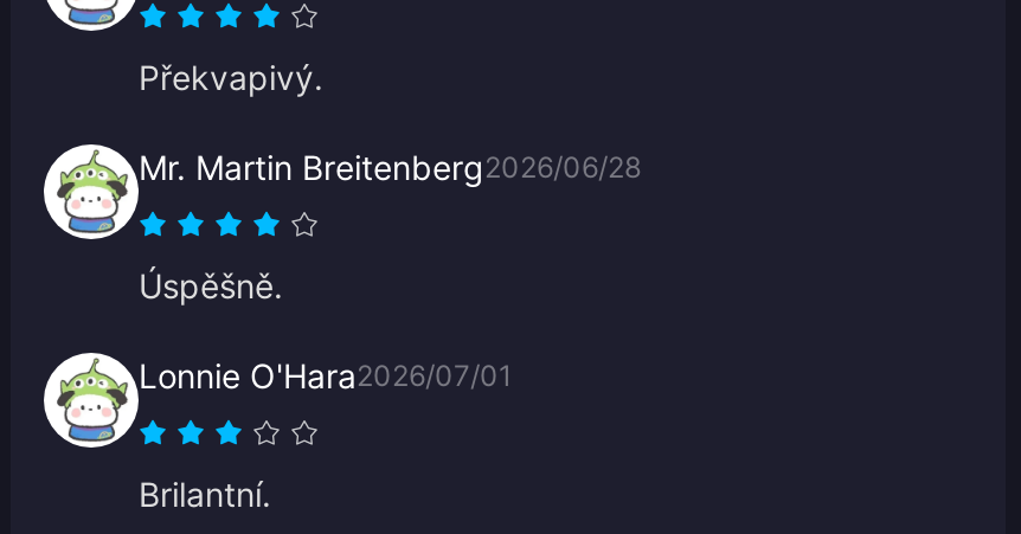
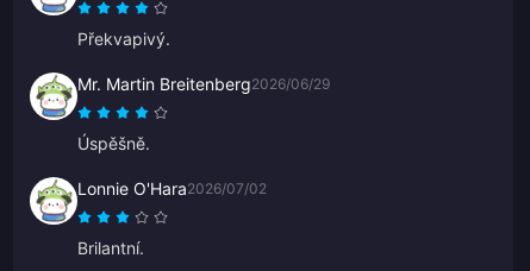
- Mr. Martin Breitenberg2026/06/28
+ Mr. Martin Breitenberg2026/06/29

- Lonnie O'Hara2026/07/01
+ Lonnie O'Hara2026/07/02
